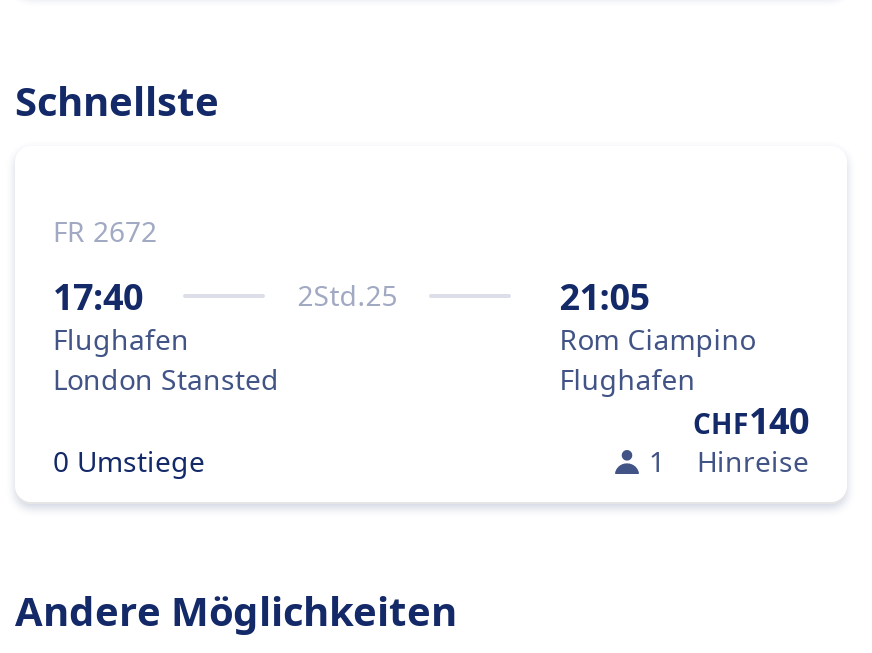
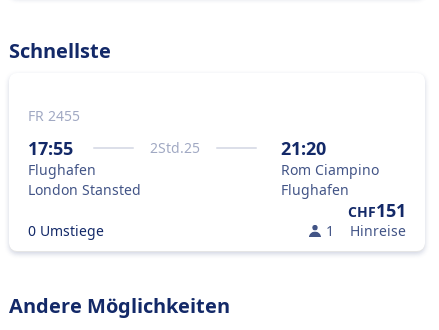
- FR 2672
+ FR 2455

- 17:40
+ 17:55

- 21:05
+ 21:20

- CHF140
+ CHF151
